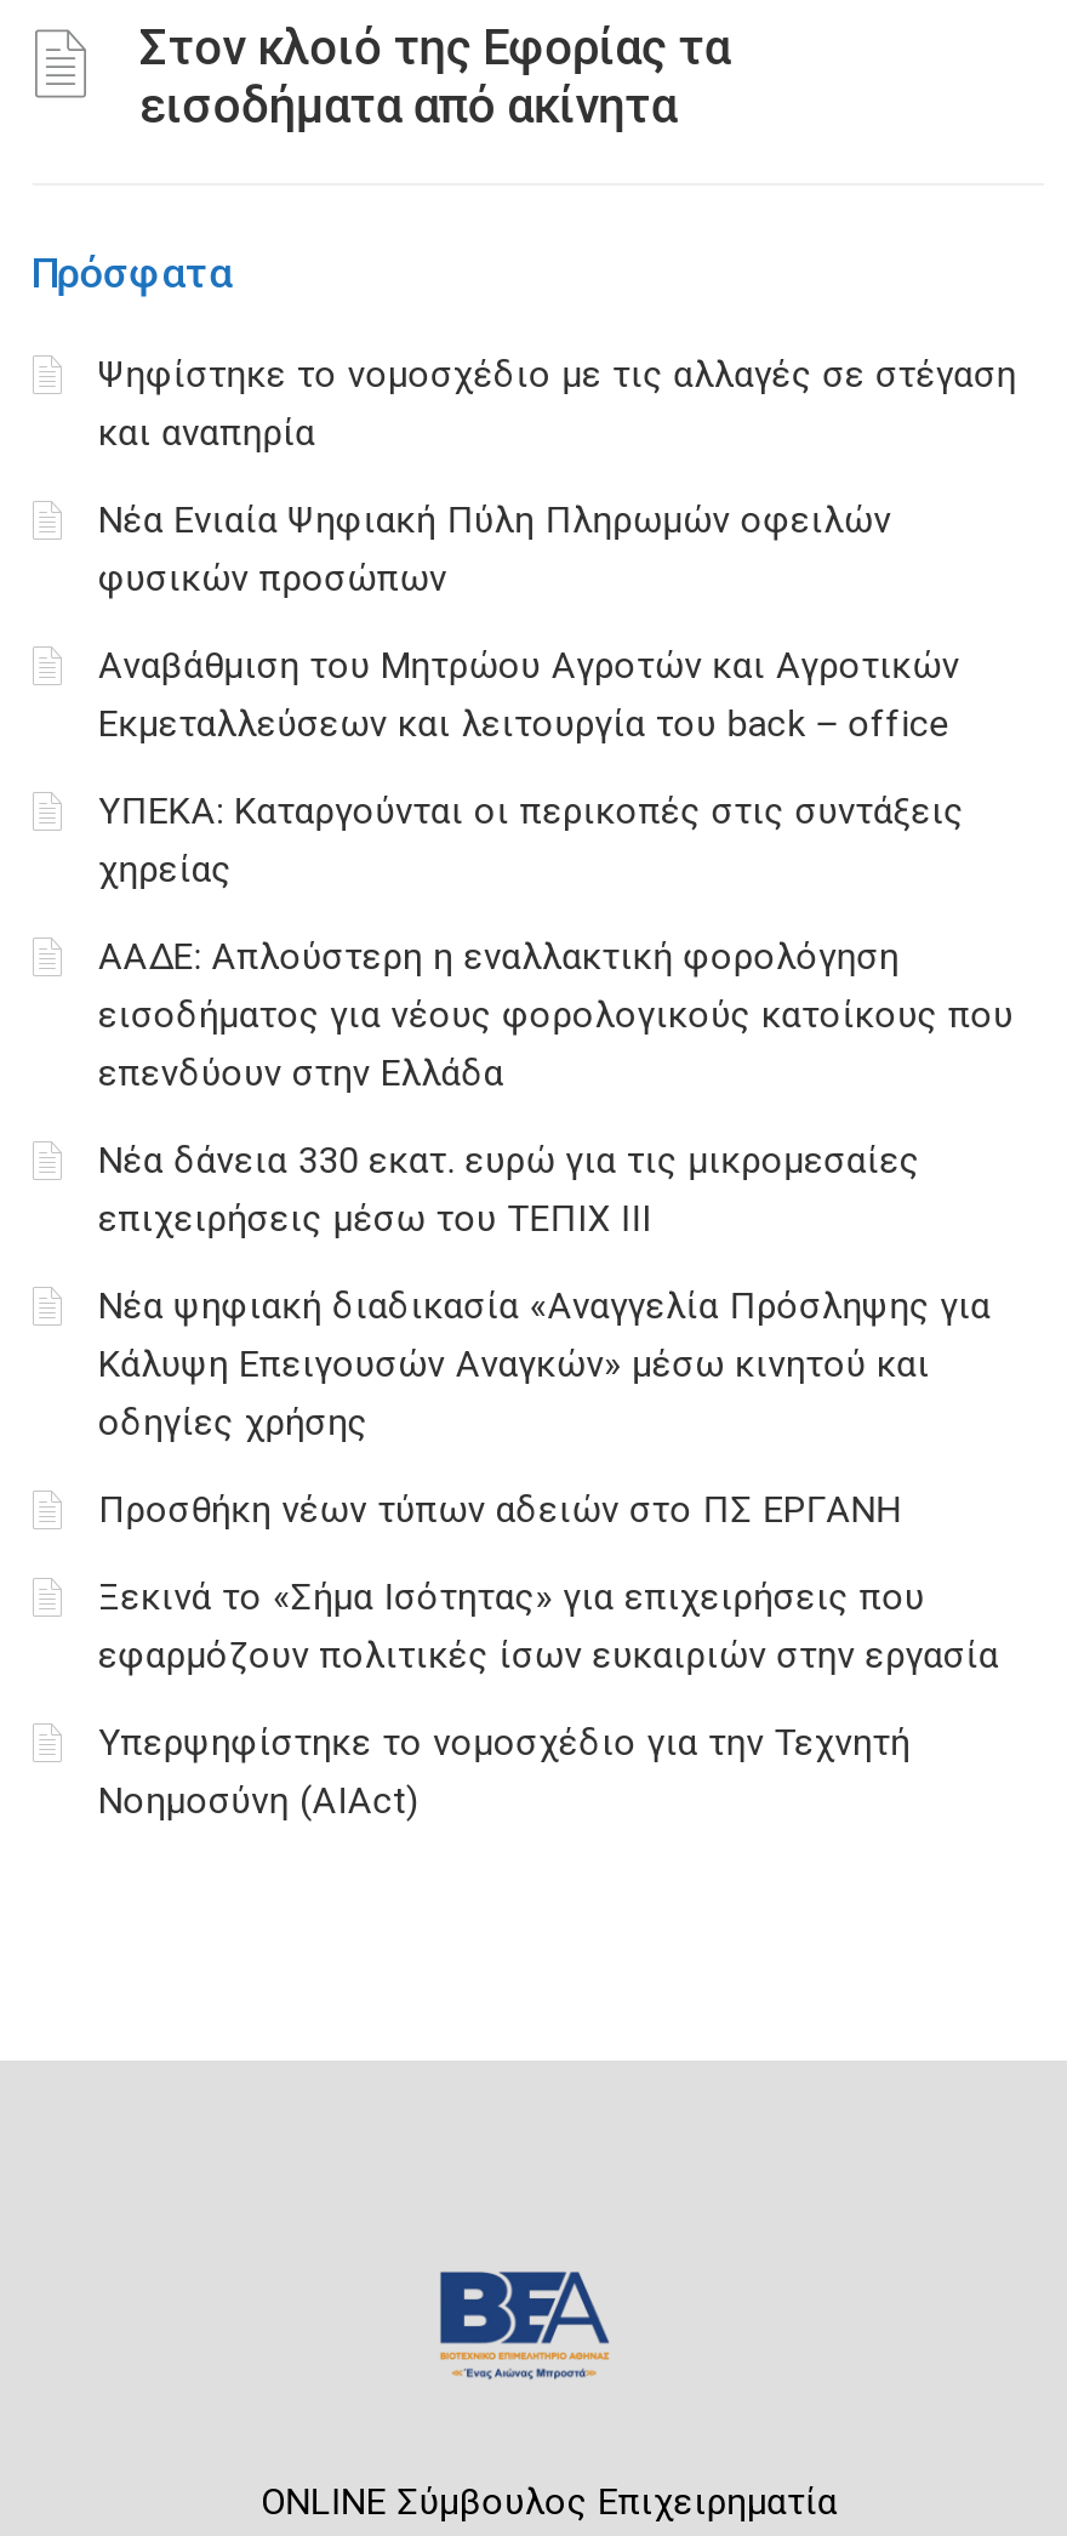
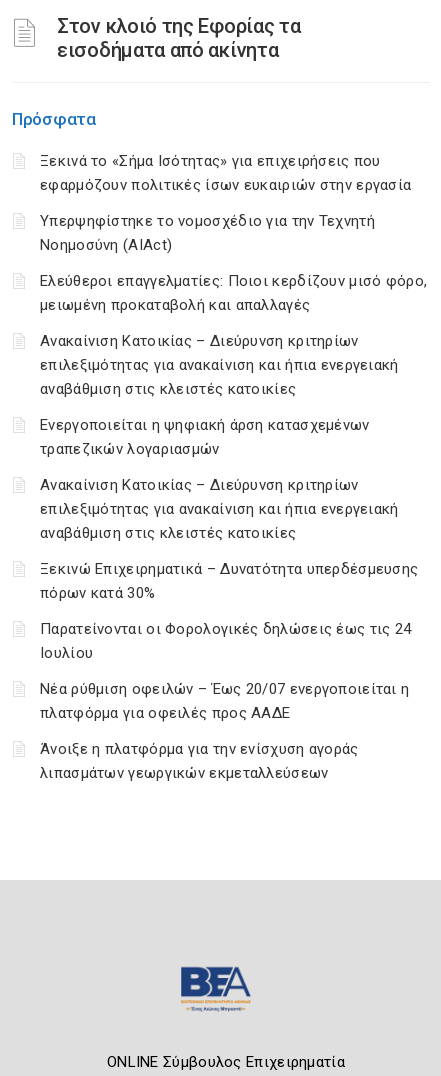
- Ψηφίστηκε το νομοσχέδιο με τις αλλαγές σε στέγαση
- και αναπηρία
- Νέα Ενιαία Ψηφιακή Πύλη Πληρωμών οφειλών
- φυσικών προσώπων
- Αναβάθμιση του Μητρώου Αγροτών και Αγροτικών
- Εκμεταλλεύσεων και λειτουργία του back – office
- ΥΠΕΚΑ: Καταργούνται οι περικοπές στις συντάξεις
- χηρείας
- ΑΑΔΕ: Απλούστερη η εναλλακτική φορολόγηση
- εισοδήματος για νέους φορολογικούς κατοίκους που
- επενδύουν στην Ελλάδα
- Νέα δάνεια 330 εκατ. ευρώ για τις μικρομεσαίες
- επιχειρήσεις μέσω του ΤΕΠΙΧ ΙΙΙ
- Νέα ψηφιακή διαδικασία «Αναγγελία Πρόσληψης για
- Κάλυψη Επειγουσών Αναγκών» μέσω κινητού και
- οδηγίες χρήσης
- Προσθήκη νέων τύπων αδειών στο ΠΣ ΕΡΓΑΝΗ

moved up: Ξεκινά το «Σήμα Ισότητας» για επιχειρήσεις που | εφαρμόζουν πολιτικές ίσων ευκαιριών στην εργασία | Υπερψηφίστηκε το νομοσχέδιο για την Τεχνητή | Νοημοσύνη (AIAct)

+ Ελεύθεροι επαγγελματίες: Ποιοι κερδίζουν μισό φόρο,
+ μειωμένη προκαταβολή και απαλλαγές
+ Ανακαίνιση Κατοικίας – Διεύρυνση κριτηρίων
+ επιλεξιμότητας για ανακαίνιση και ήπια ενεργειακή
+ αναβάθμιση στις κλειστές κατοικίες
+ Ενεργοποιείται η ψηφιακή άρση κατασχεμένων
+ τραπεζικών λογαριασμών
+ Ανακαίνιση Κατοικίας – Διεύρυνση κριτηρίων
+ επιλεξιμότητας για ανακαίνιση και ήπια ενεργειακή
+ αναβάθμιση στις κλειστές κατοικίες
+ Ξεκινώ Επιχειρηματικά – Δυνατότητα υπερδέσμευσης
+ πόρων κατά 30%
+ Παρατείνονται οι Φορολογικές δηλώσεις έως τις 24
+ Ιουλίου
+ Νέα ρύθμιση οφειλών – Έως 20/07 ενεργοποιείται η
+ πλατφόρμα για οφειλές προς ΑΑΔΕ
+ Άνοιξε η πλατφόρμα για την ενίσχυση αγοράς
+ λιπασμάτων γεωργικών εκμεταλλεύσεων
